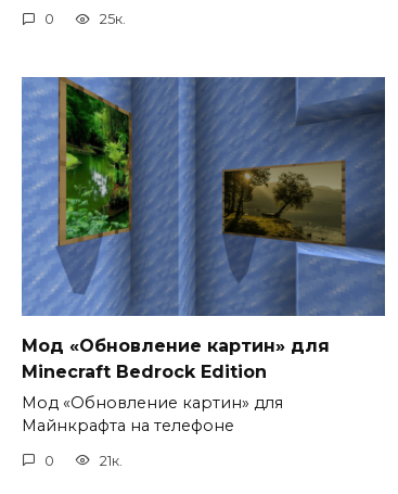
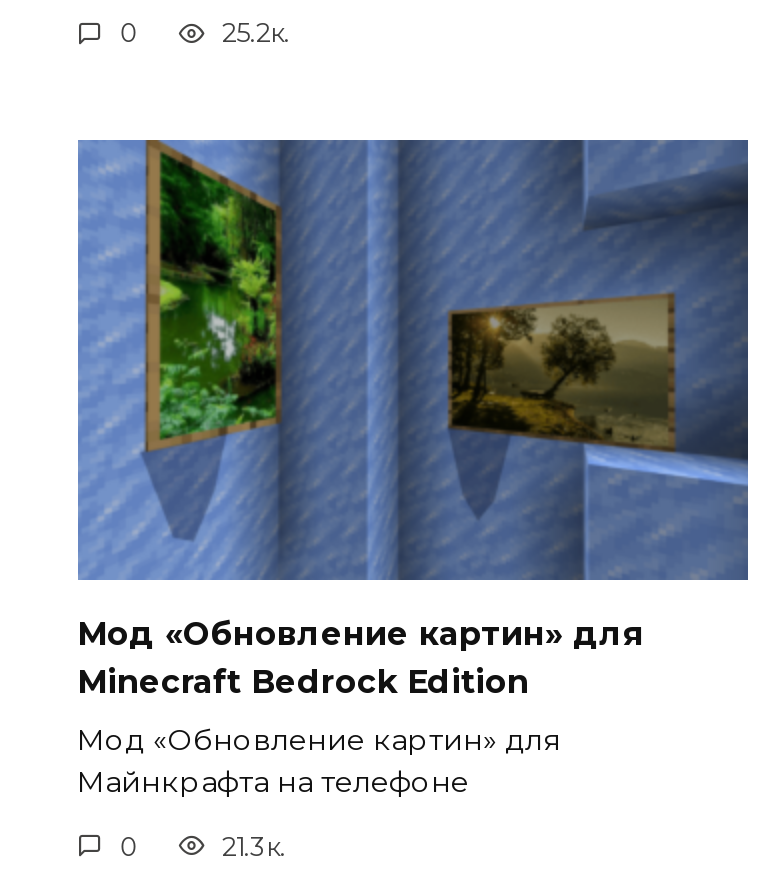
- 25к.
+ 25.2к.

- 21к.
+ 21.3к.
